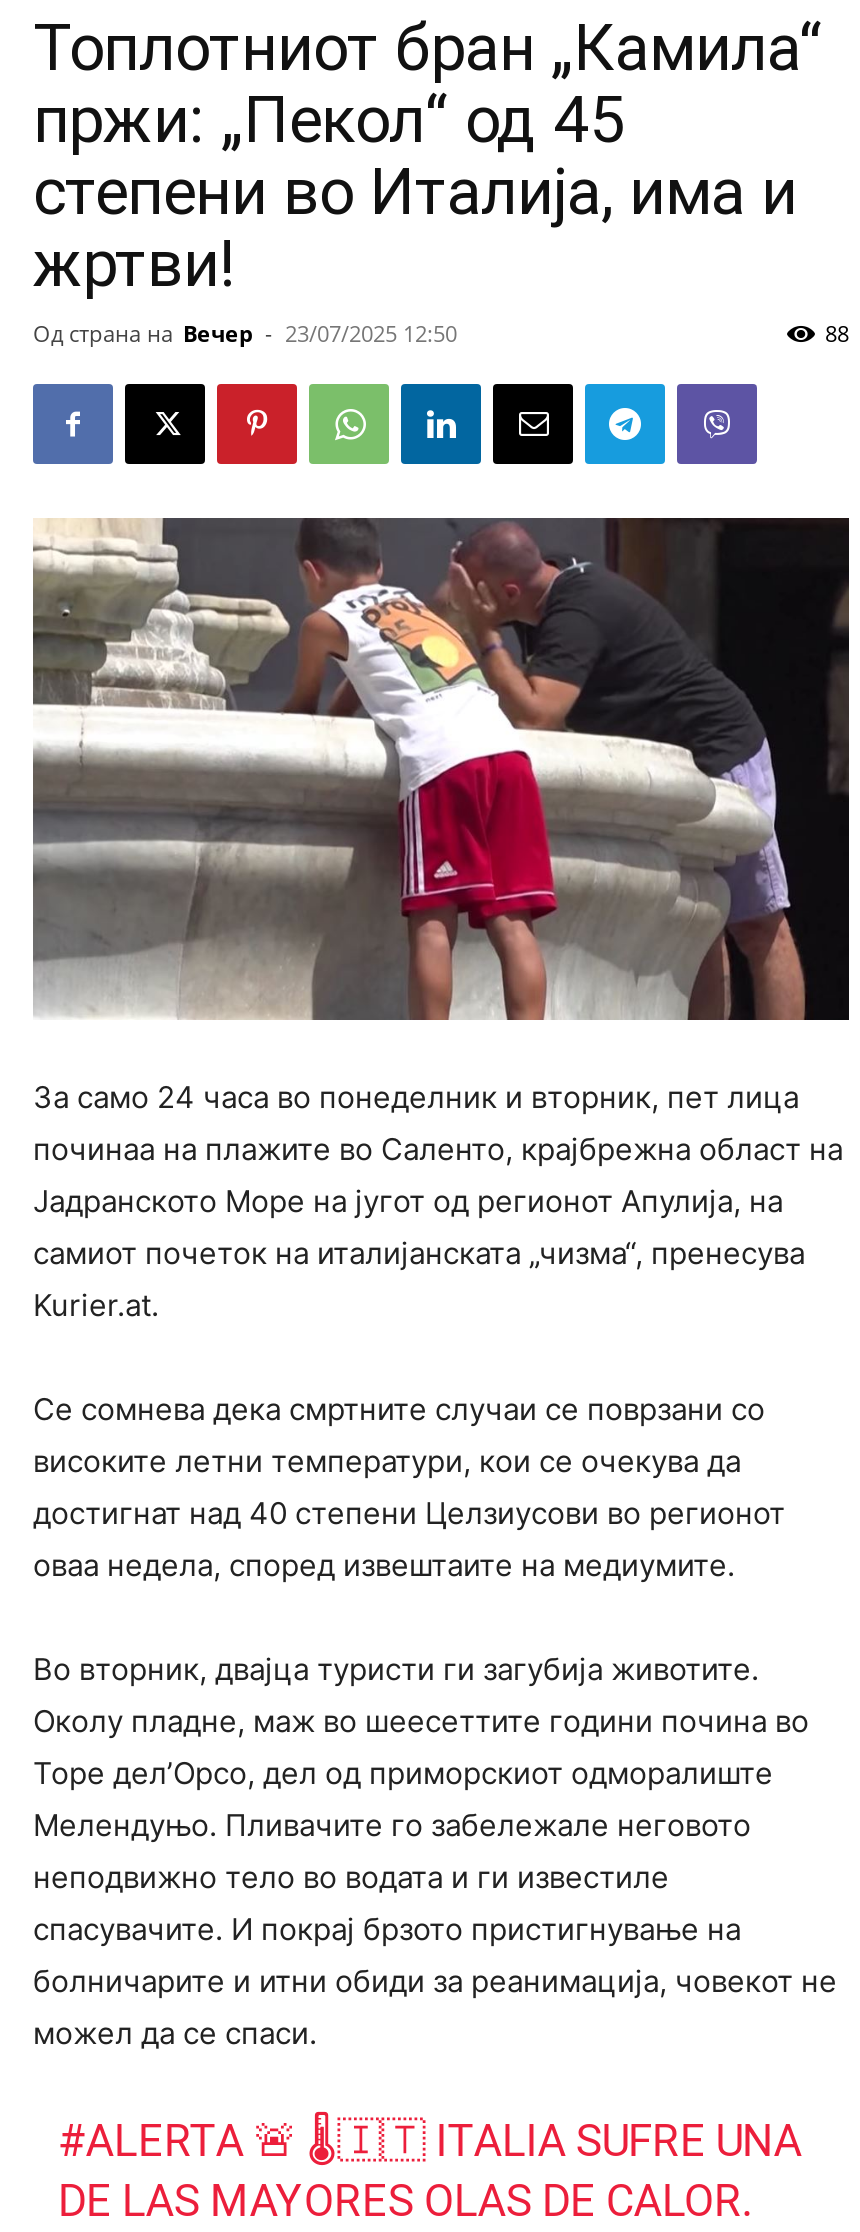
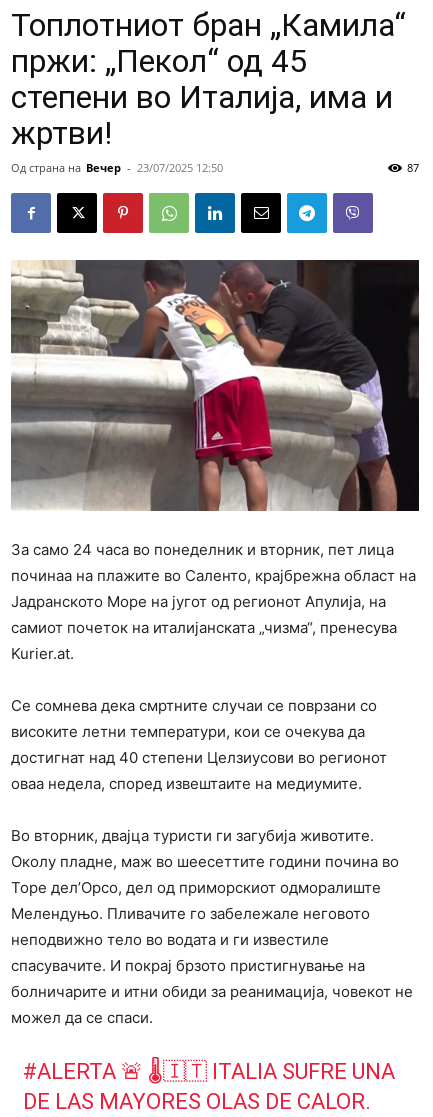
- 88
+ 87
